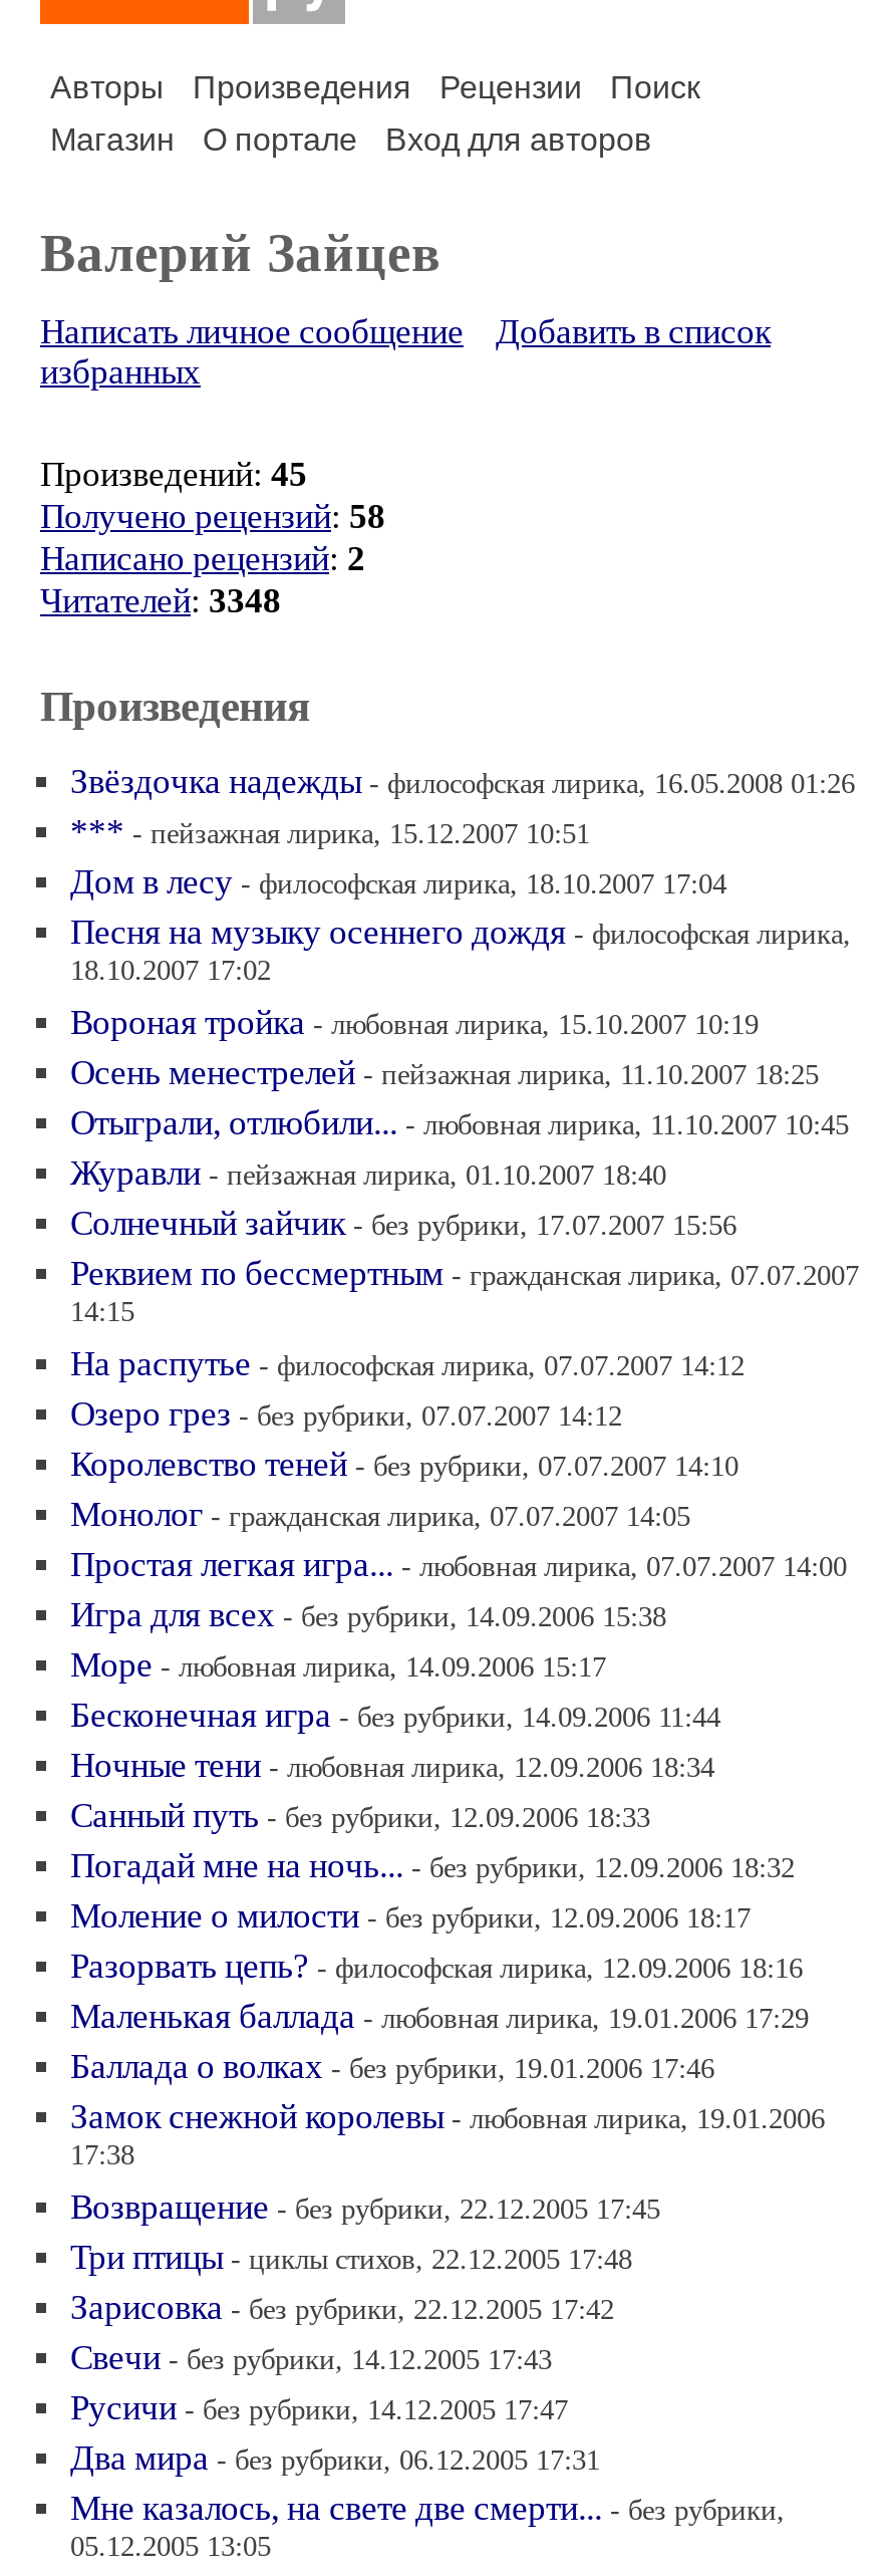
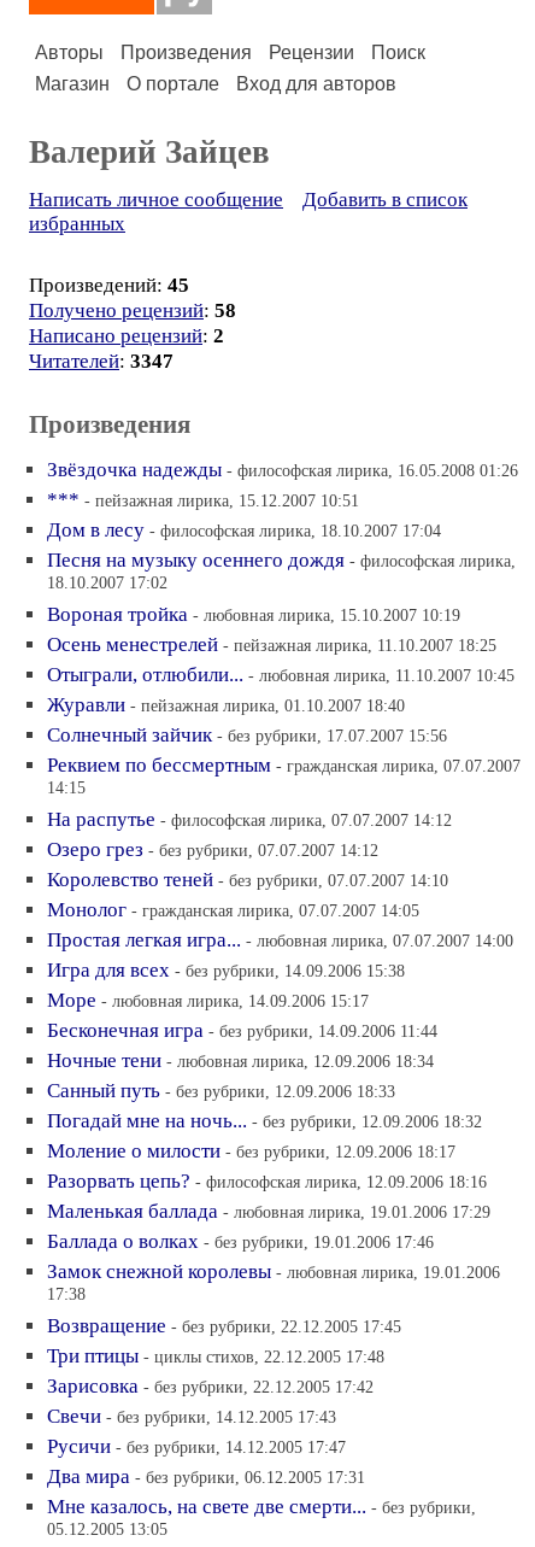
- Читателей: 3348
+ Читателей: 3347
